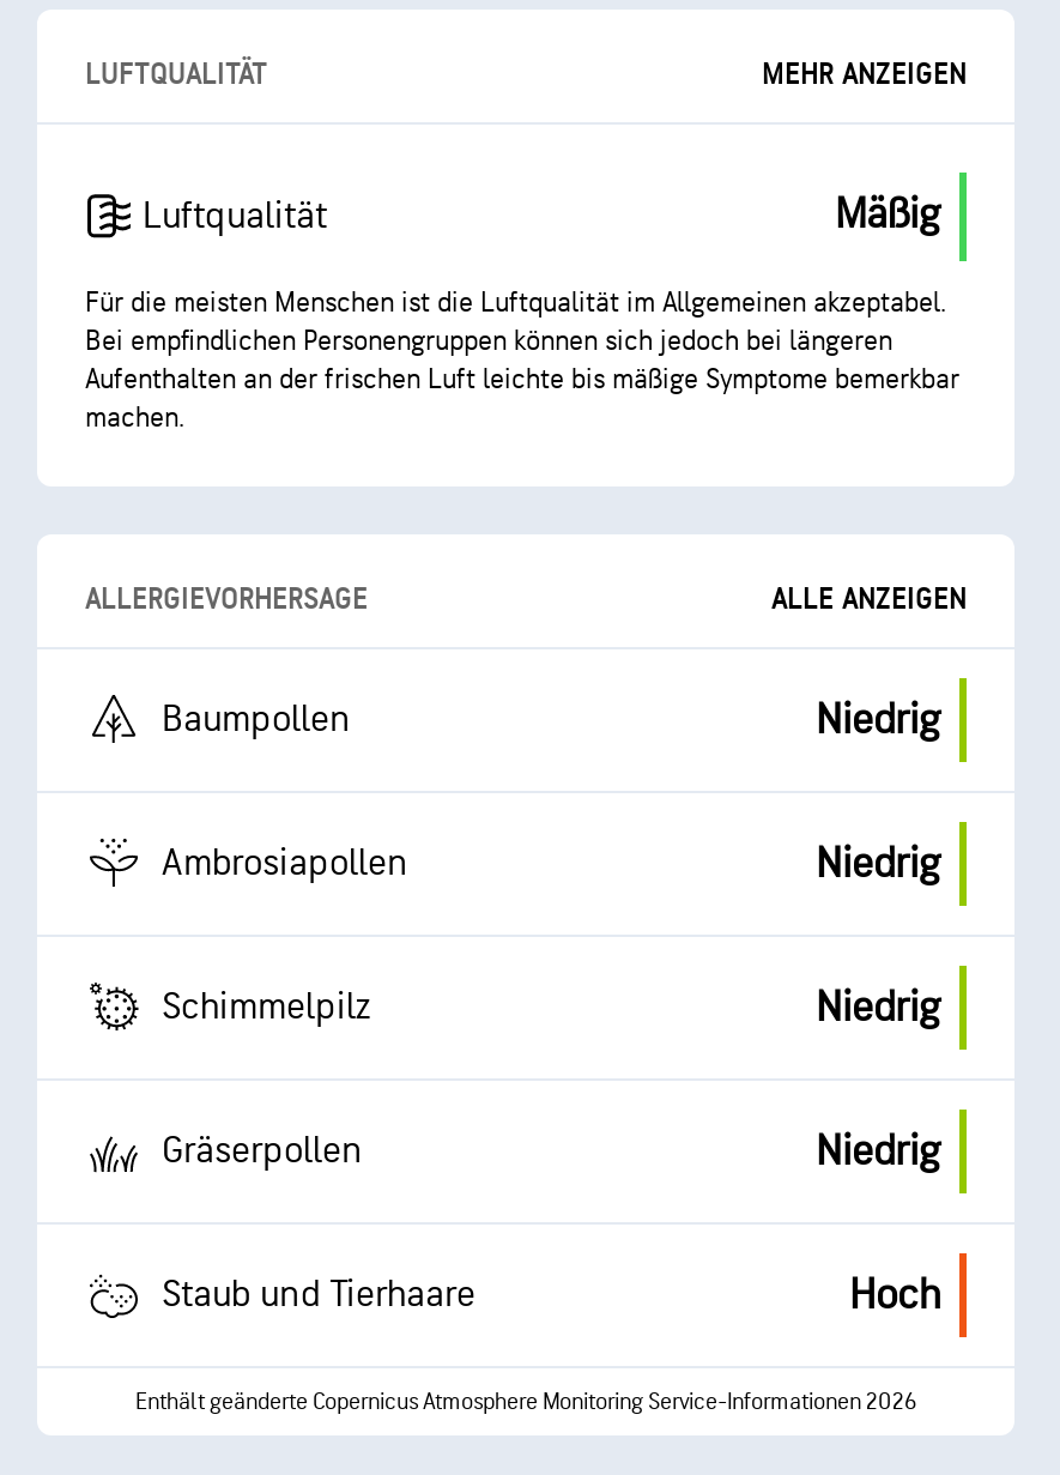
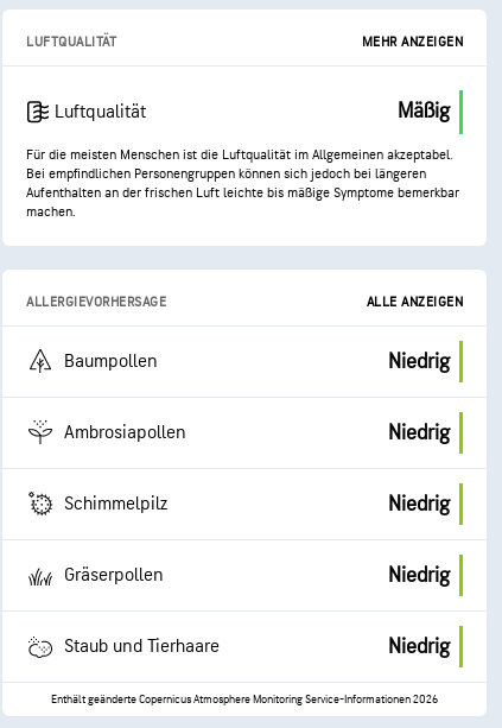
- Hoch
+ Niedrig
